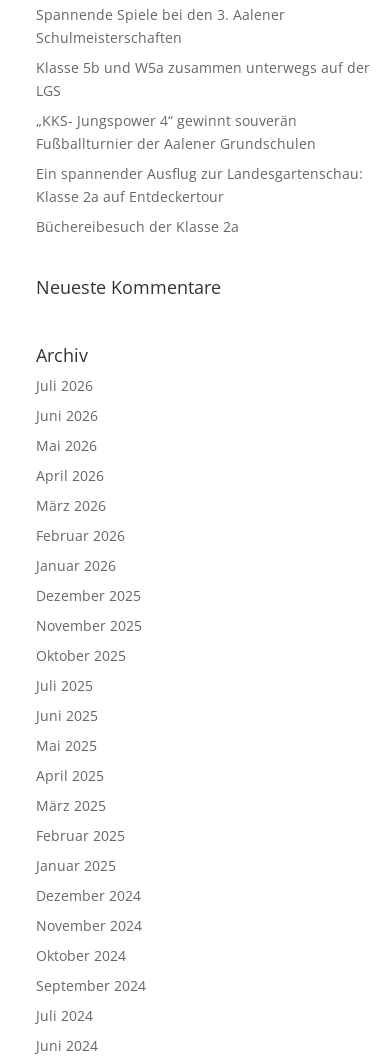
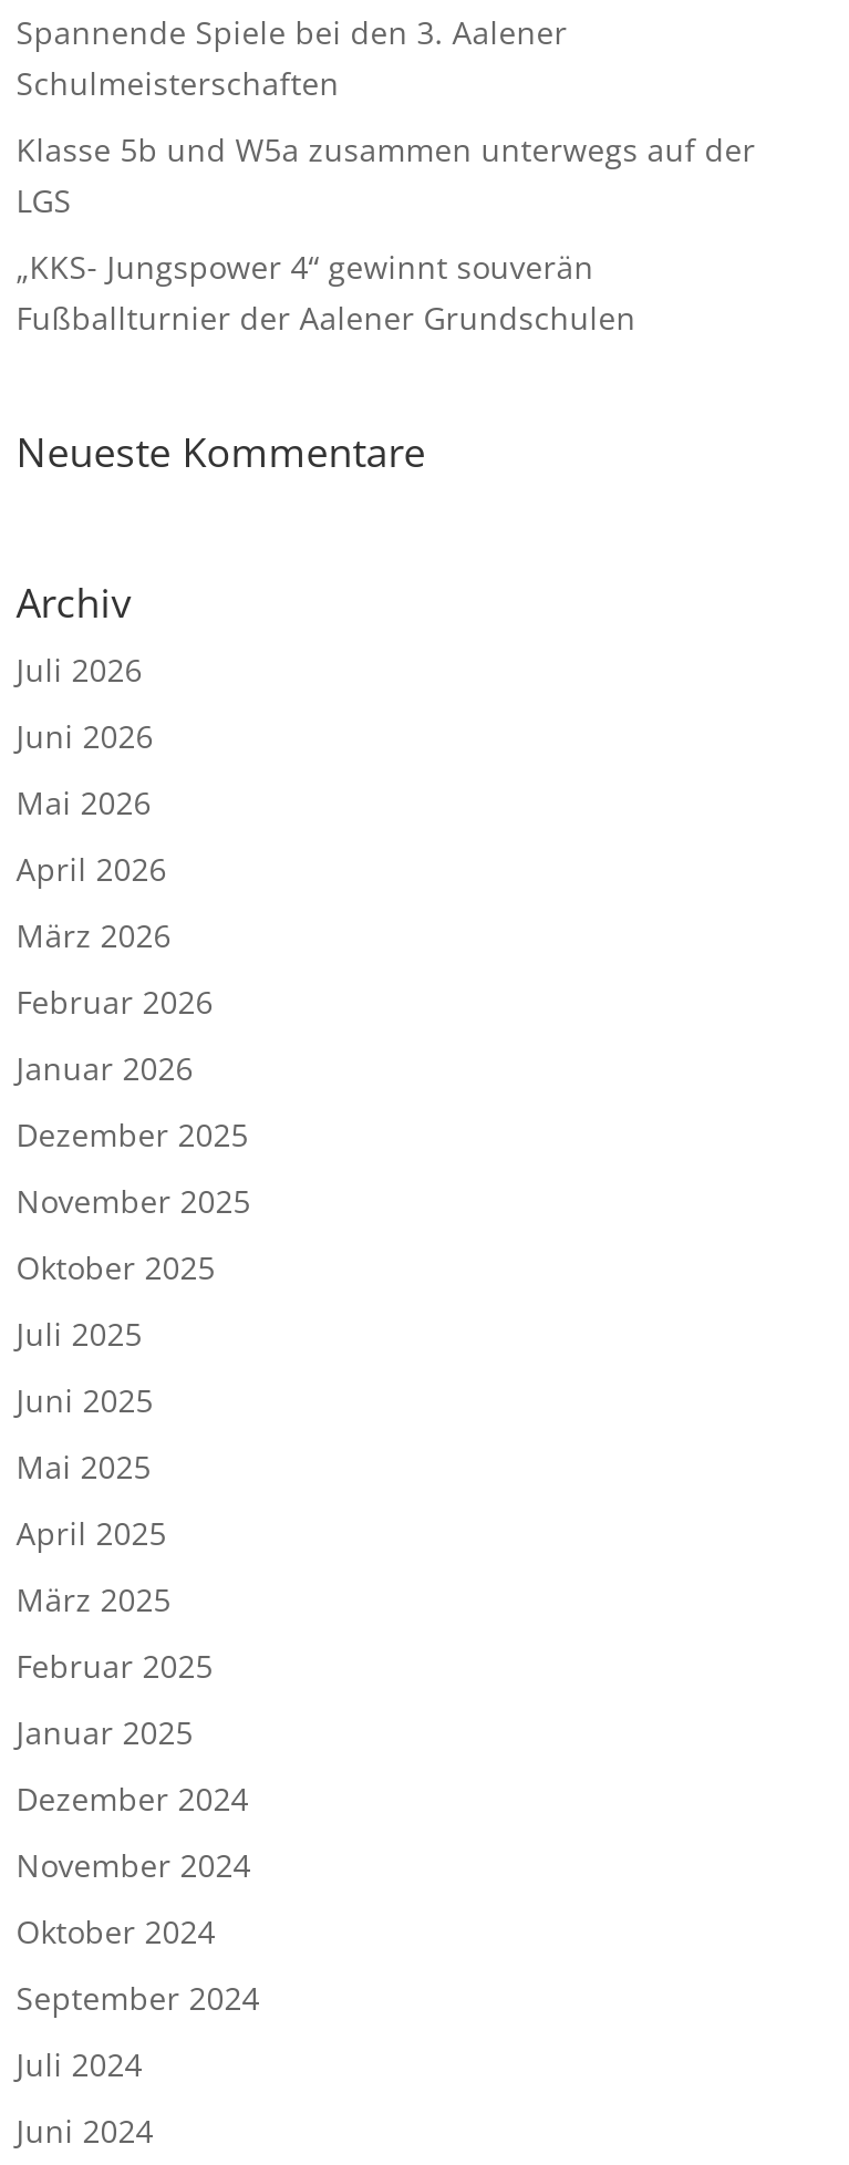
- Ein spannender Ausflug zur Landesgartenschau:
- Klasse 2a auf Entdeckertour
- Büchereibesuch der Klasse 2a
